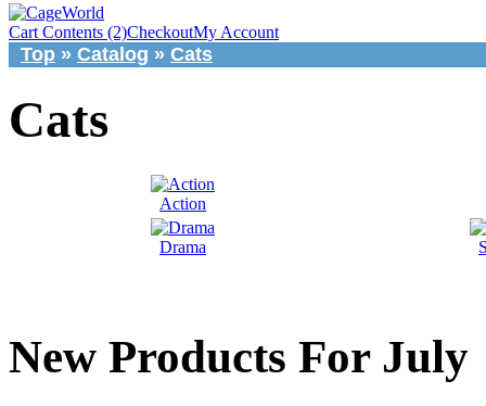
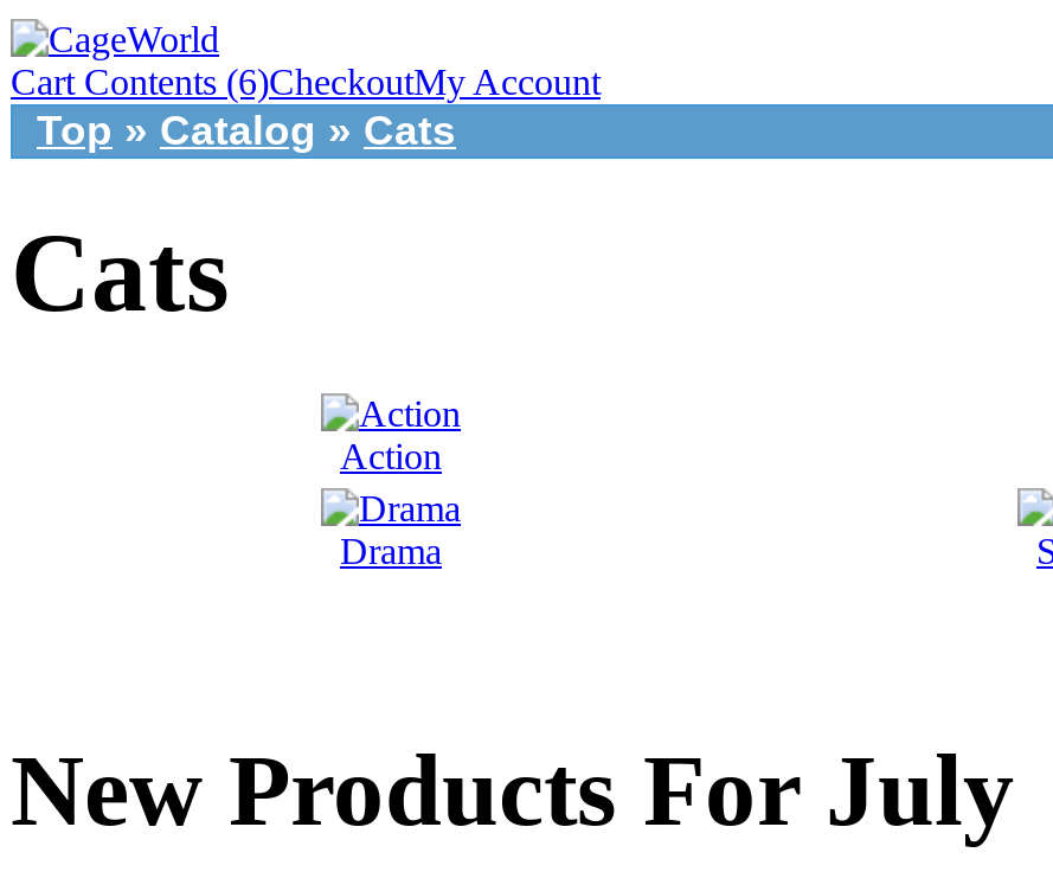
- Cart Contents (2)CheckoutMy Account
+ Cart Contents (6)CheckoutMy Account
